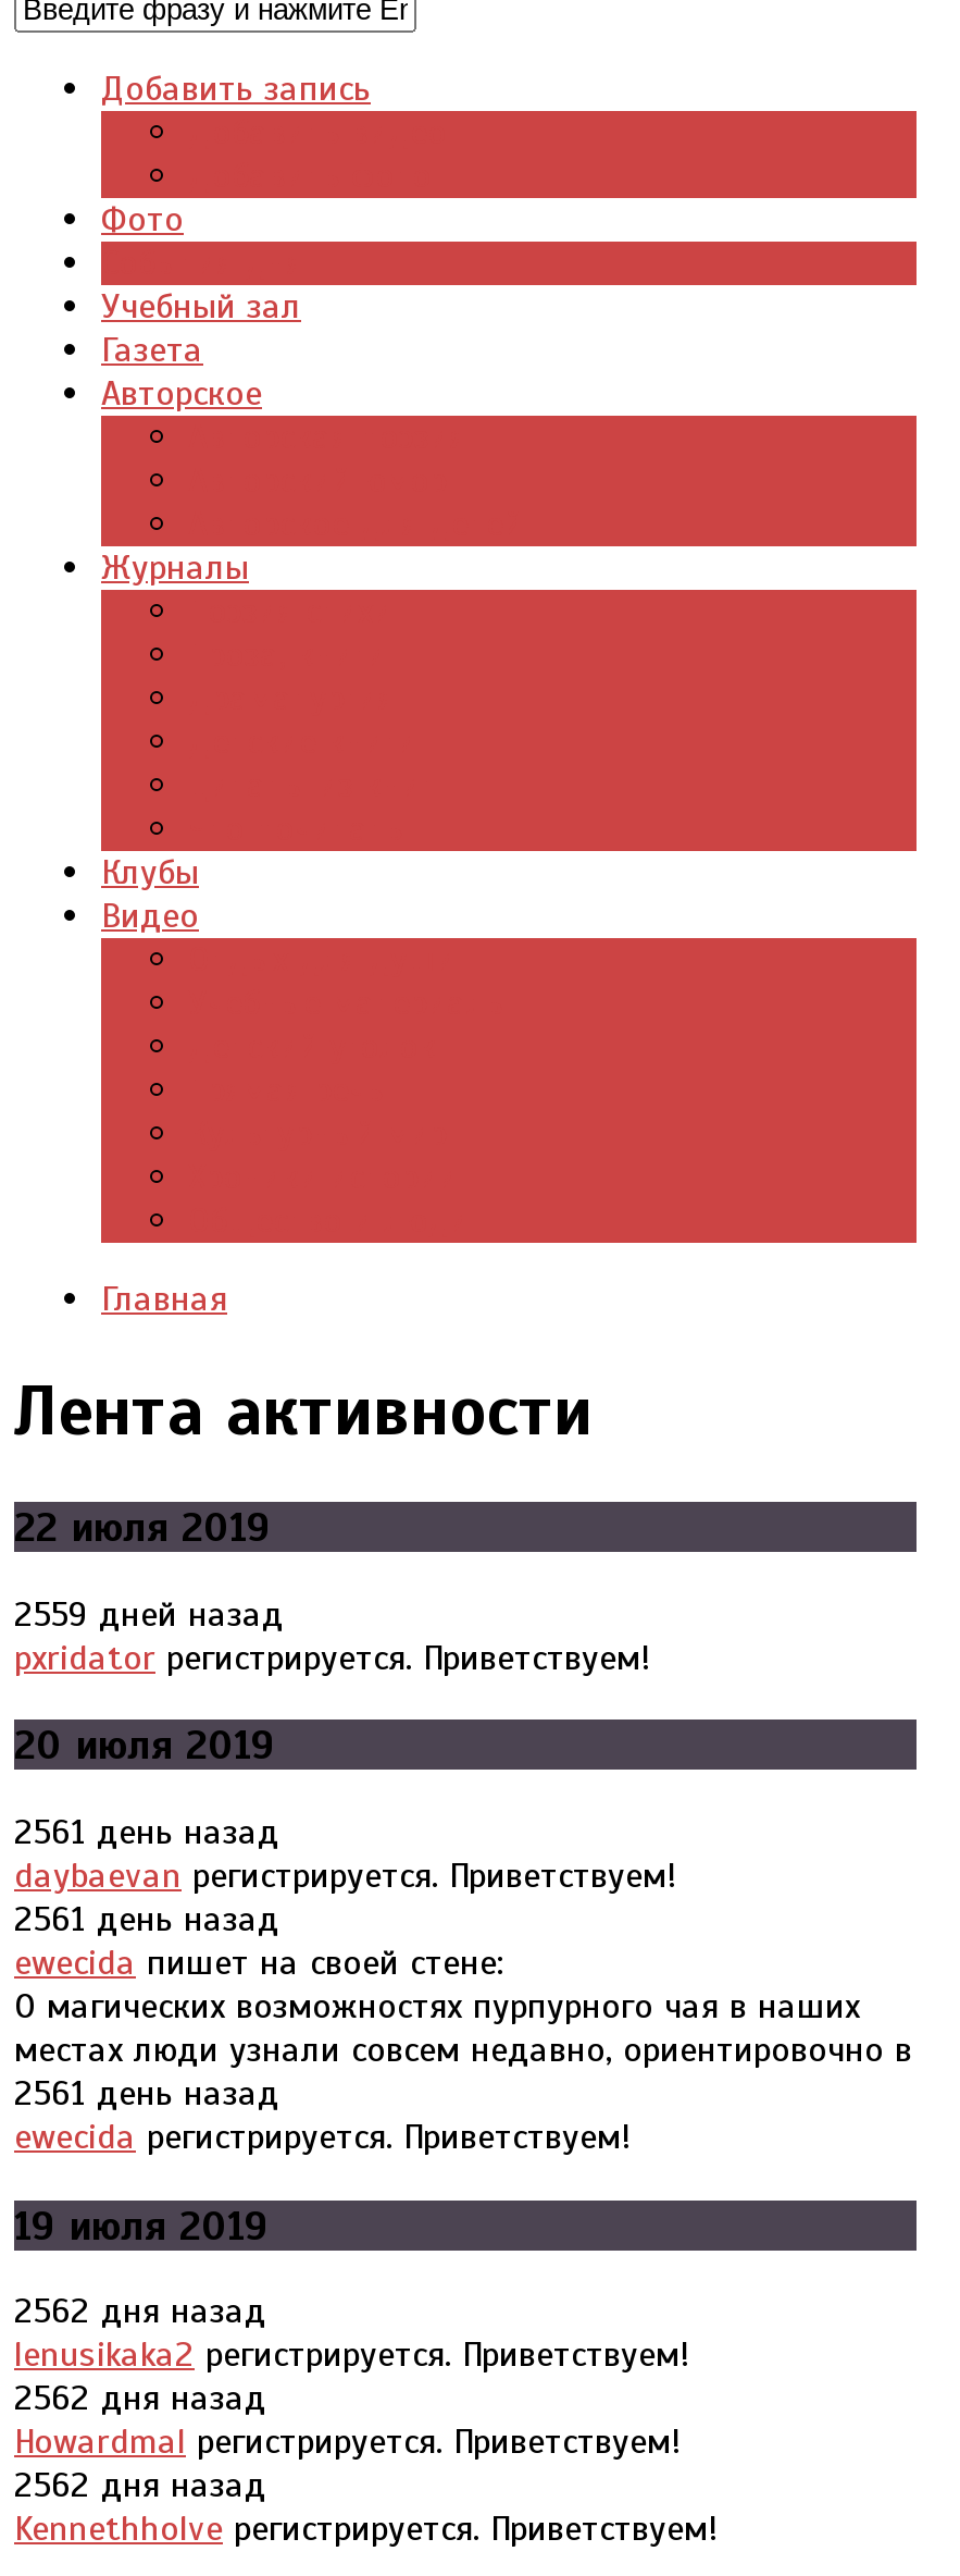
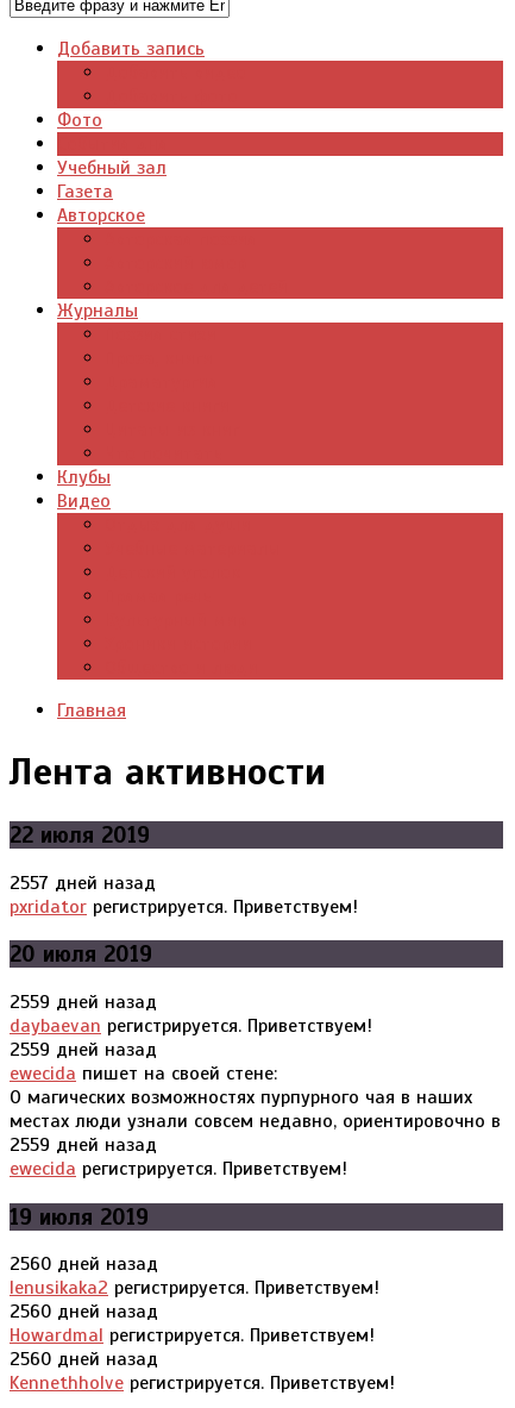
- 2559 дней назад
+ 2557 дней назад

- 2561 день назад
+ 2559 дней назад

- 2561 день назад
+ 2559 дней назад

- 2561 день назад
+ 2559 дней назад

- 2562 дня назад
+ 2560 дней назад

- 2562 дня назад
+ 2560 дней назад

- 2562 дня назад
+ 2560 дней назад
